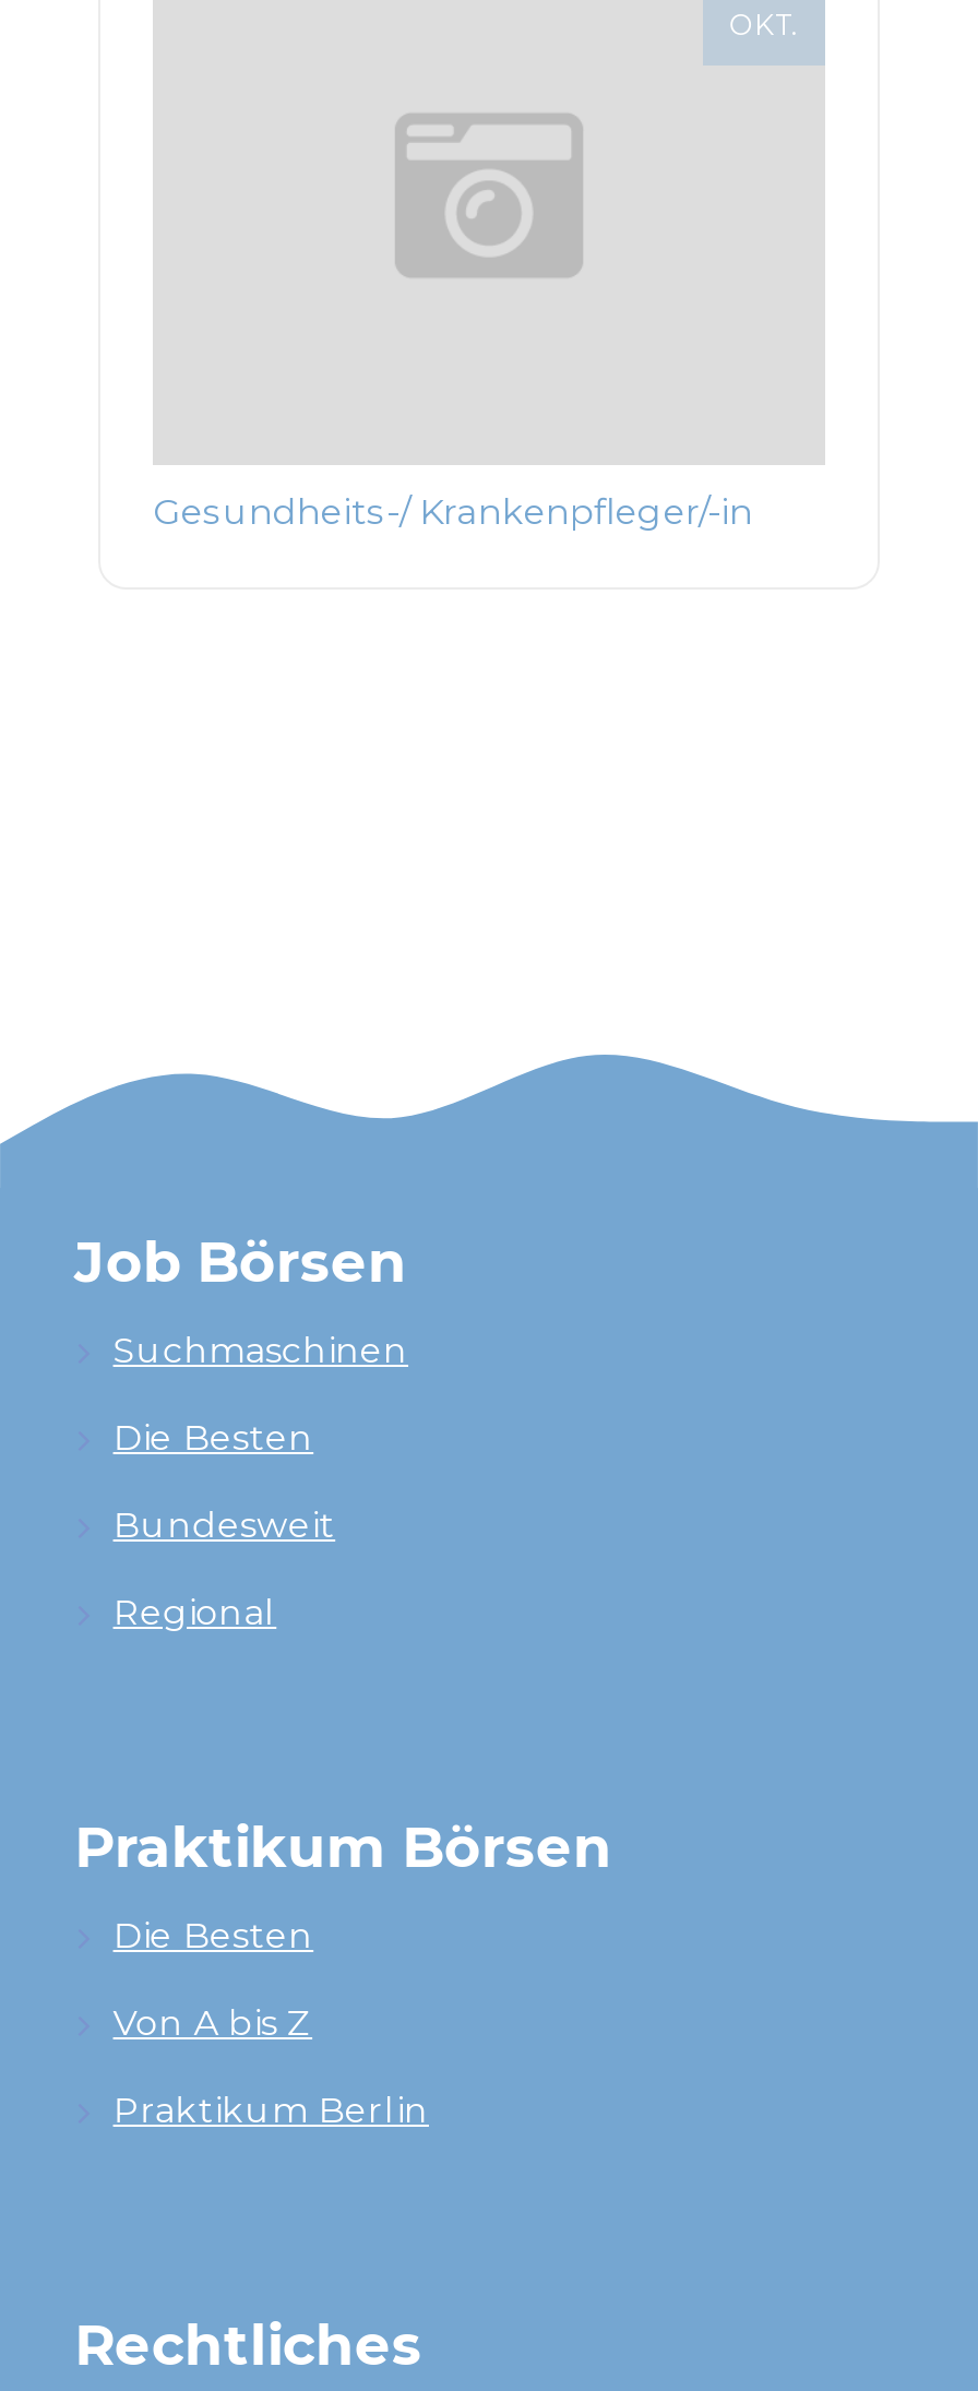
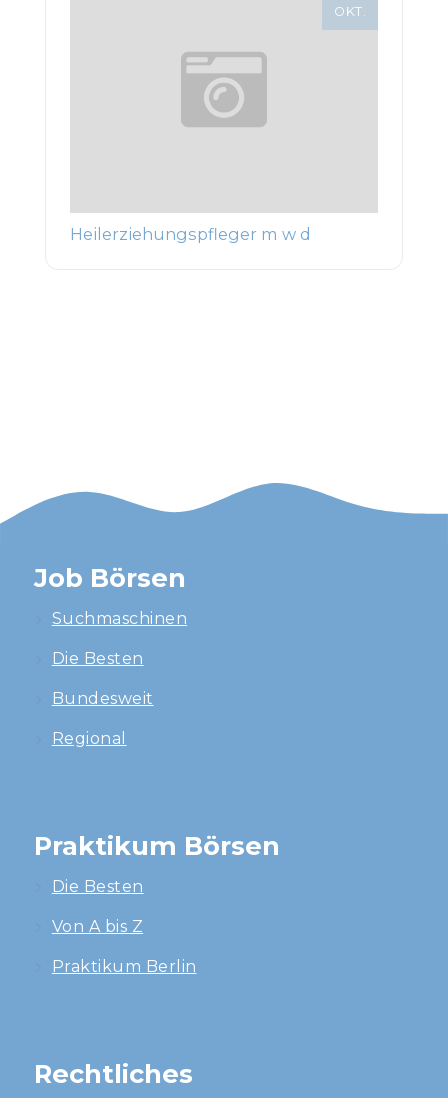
- Gesundheits-/ Krankenpfleger/-in
+ Heilerziehungspfleger m w d
